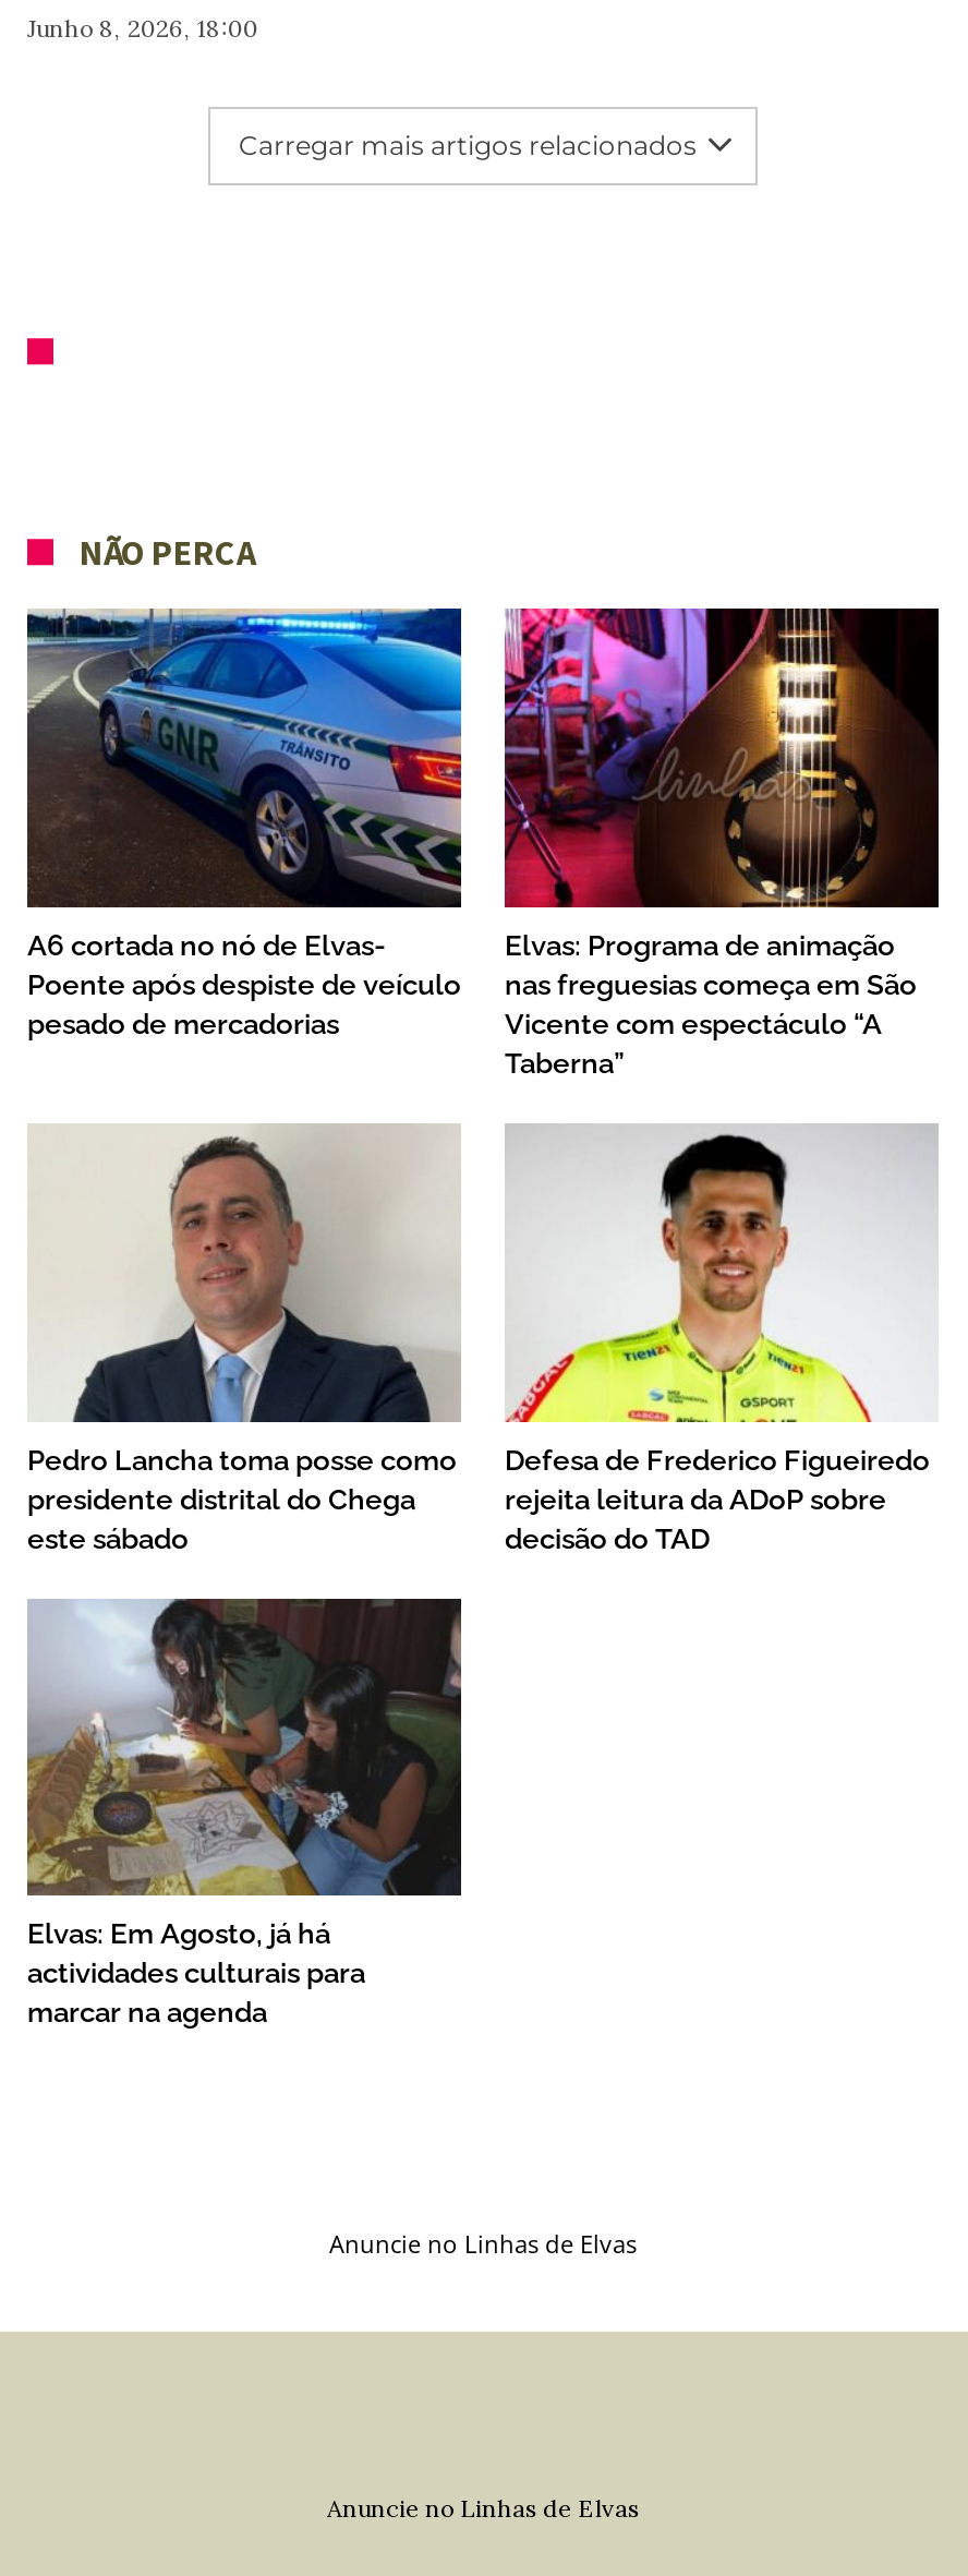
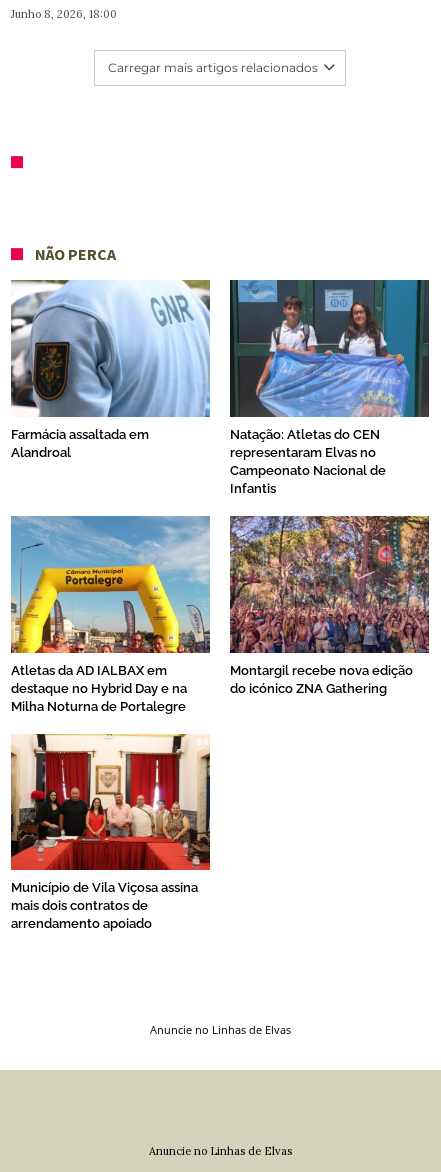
- [image]
- A6 cortada no nó de Elvas-
- Poente após despiste de veículo
- pesado de mercadorias
+ [image]
+ Farmácia assaltada em
+ Alandroal

- [image]
- Elvas: Programa de animação
- nas freguesias começa em São
- Vicente com espectáculo “A
- Taberna”
+ [image]
+ Natação: Atletas do CEN
+ representaram Elvas no
+ Campeonato Nacional de
+ Infantis

- [image]
- Pedro Lancha toma posse como
- presidente distrital do Chega
- este sábado
+ [image]
+ Atletas da AD IALBAX em
+ destaque no Hybrid Day e na
+ Milha Noturna de Portalegre

- [image]
- Defesa de Frederico Figueiredo
- rejeita leitura da ADoP sobre
- decisão do TAD
+ [image]
+ Montargil recebe nova edição
+ do icónico ZNA Gathering

- [image]
- Elvas: Em Agosto, já há
- actividades culturais para
- marcar na agenda
+ [image]
+ Município de Vila Viçosa assina
+ mais dois contratos de
+ arrendamento apoiado
